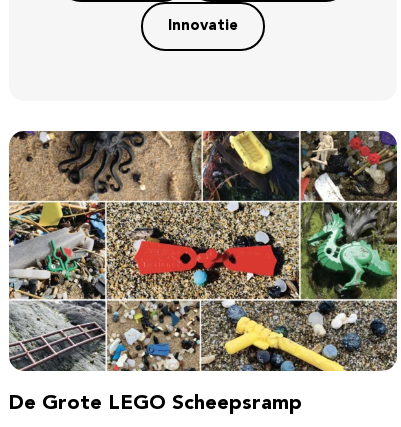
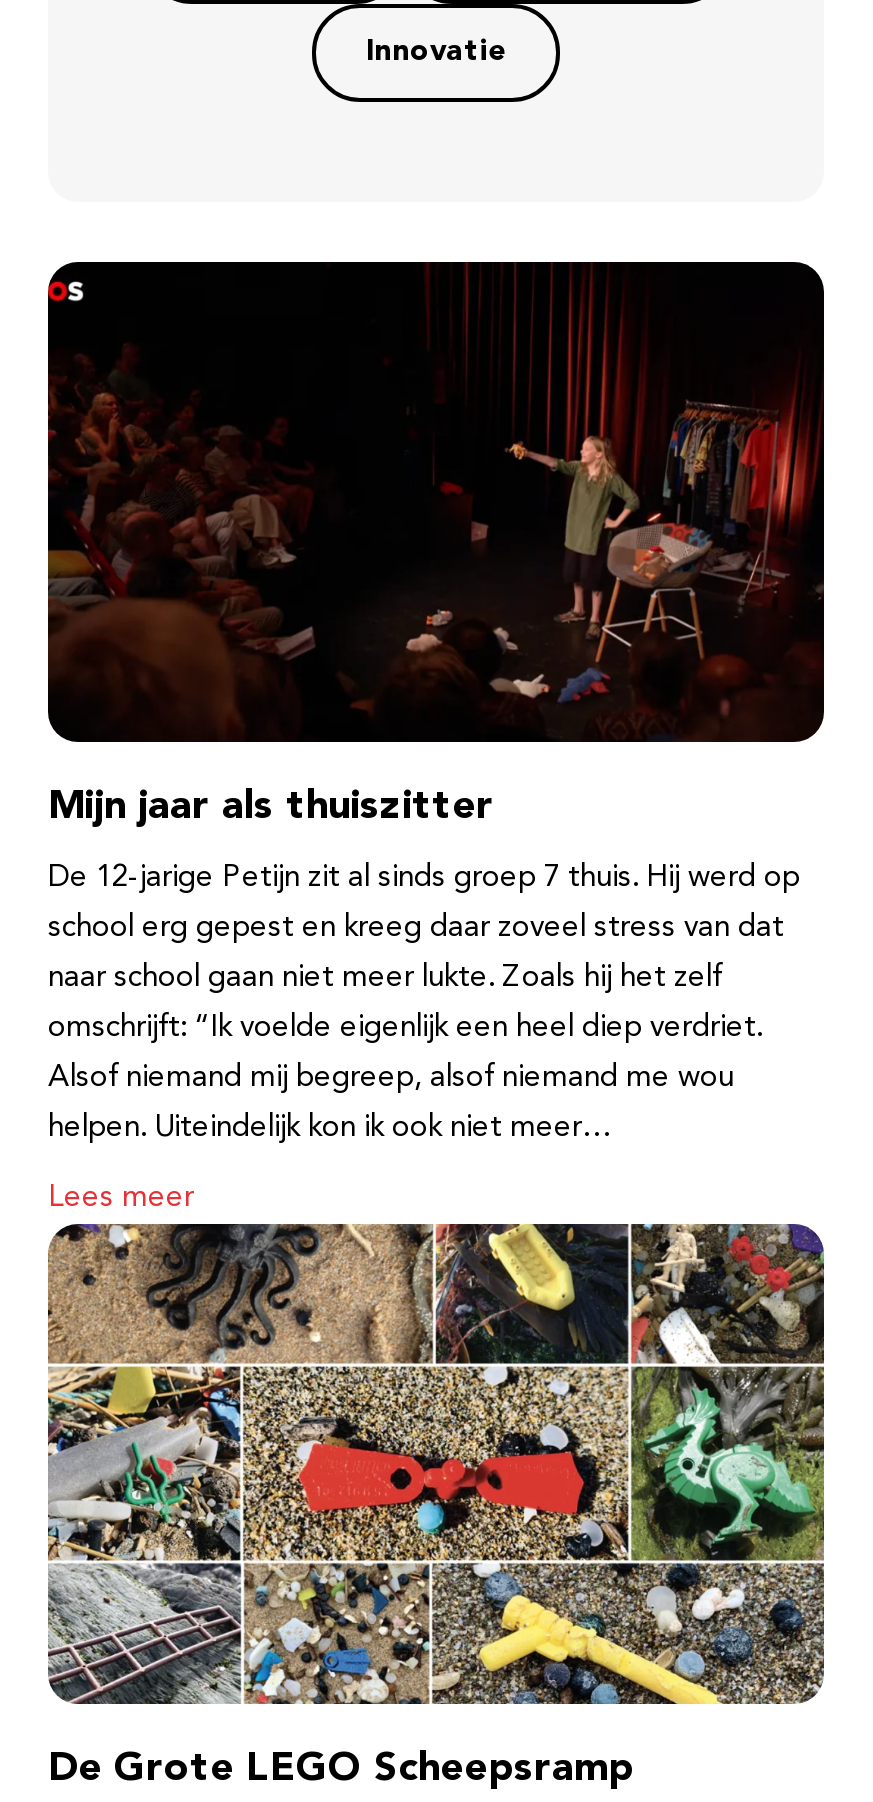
+ [image]
+ Mijn jaar als thuiszitter
+ De 12-jarige Petijn zit al sinds groep 7 thuis. Hij werd op
+ school erg gepest en kreeg daar zoveel stress van dat
+ naar school gaan niet meer lukte. Zoals hij het zelf
+ omschrijft: “Ik voelde eigenlijk een heel diep verdriet.
+ Alsof niemand mij begreep, alsof niemand me wou
+ helpen. Uiteindelijk kon ik ook niet meer…
+ Lees meer
